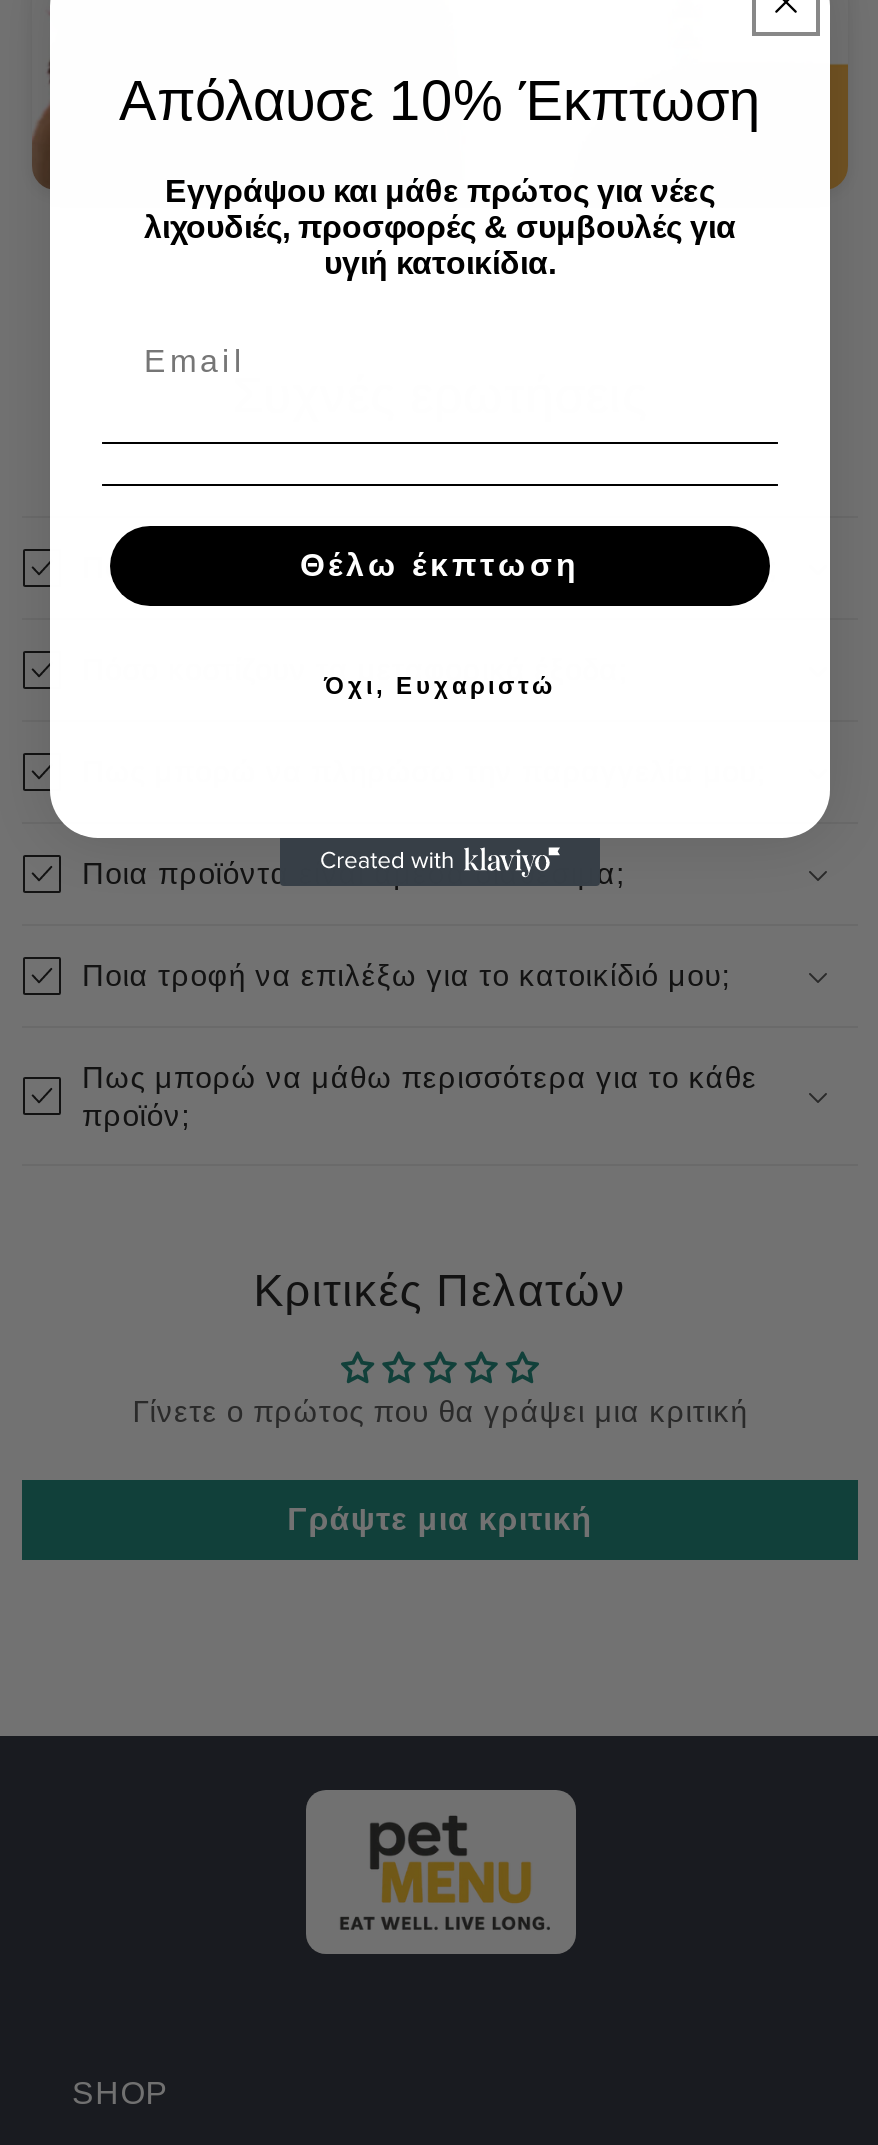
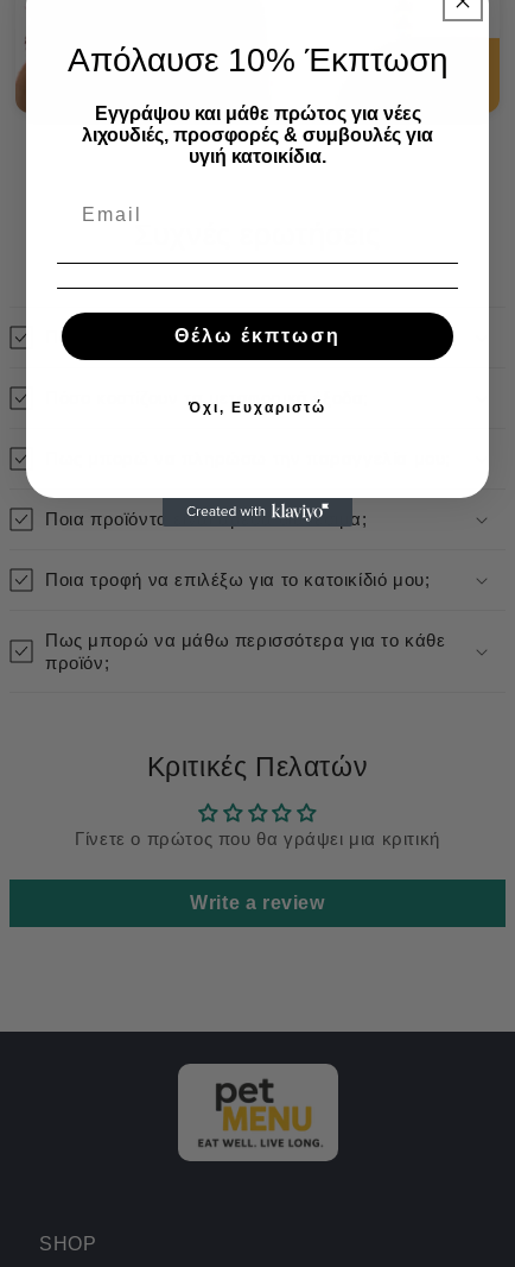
- Γράψτε μια κριτική
+ Write a review
